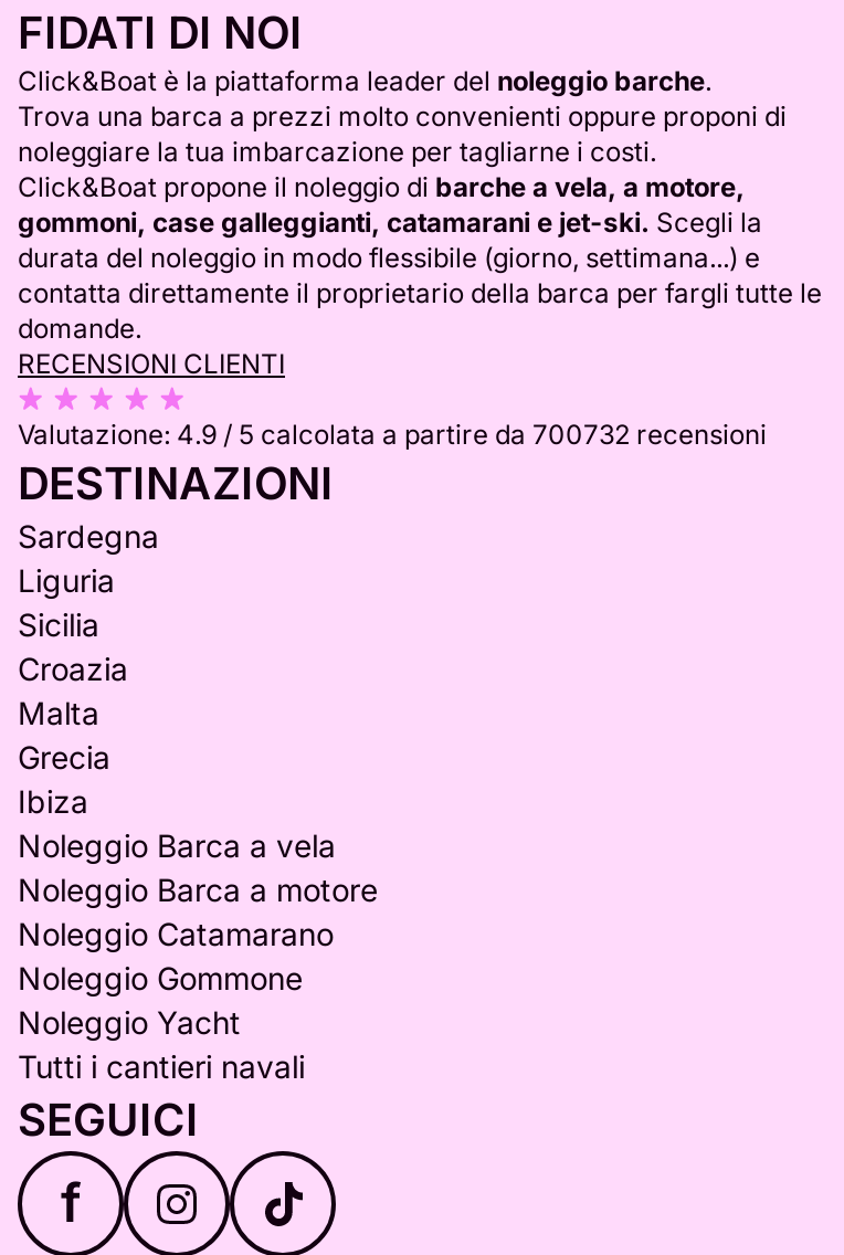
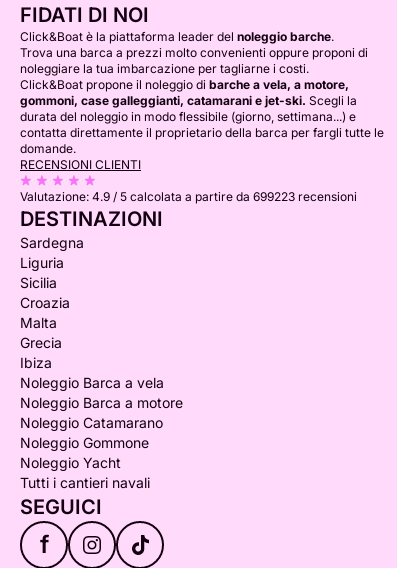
- Valutazione: 4.9 / 5 calcolata a partire da 700732 recensioni
+ Valutazione: 4.9 / 5 calcolata a partire da 699223 recensioni
